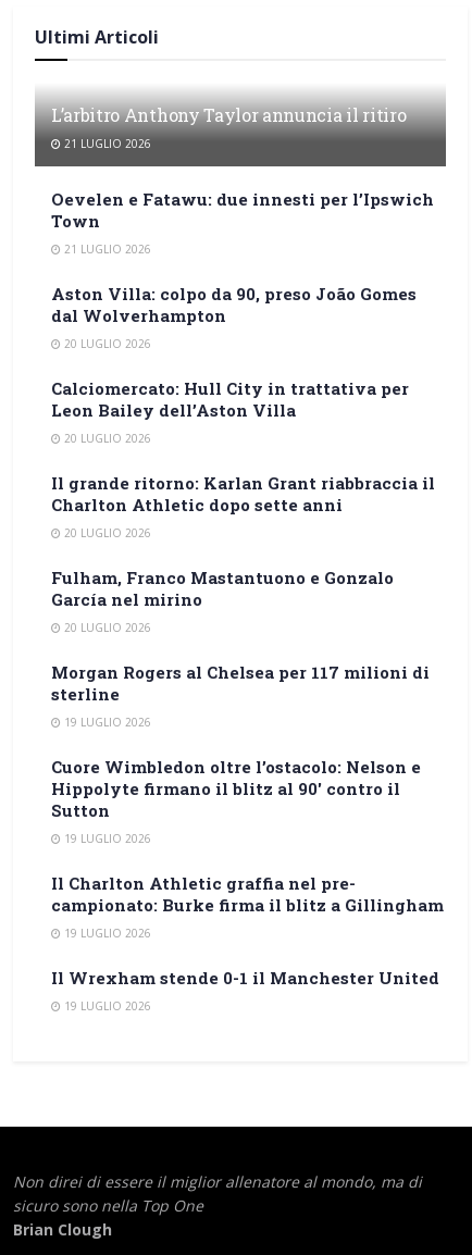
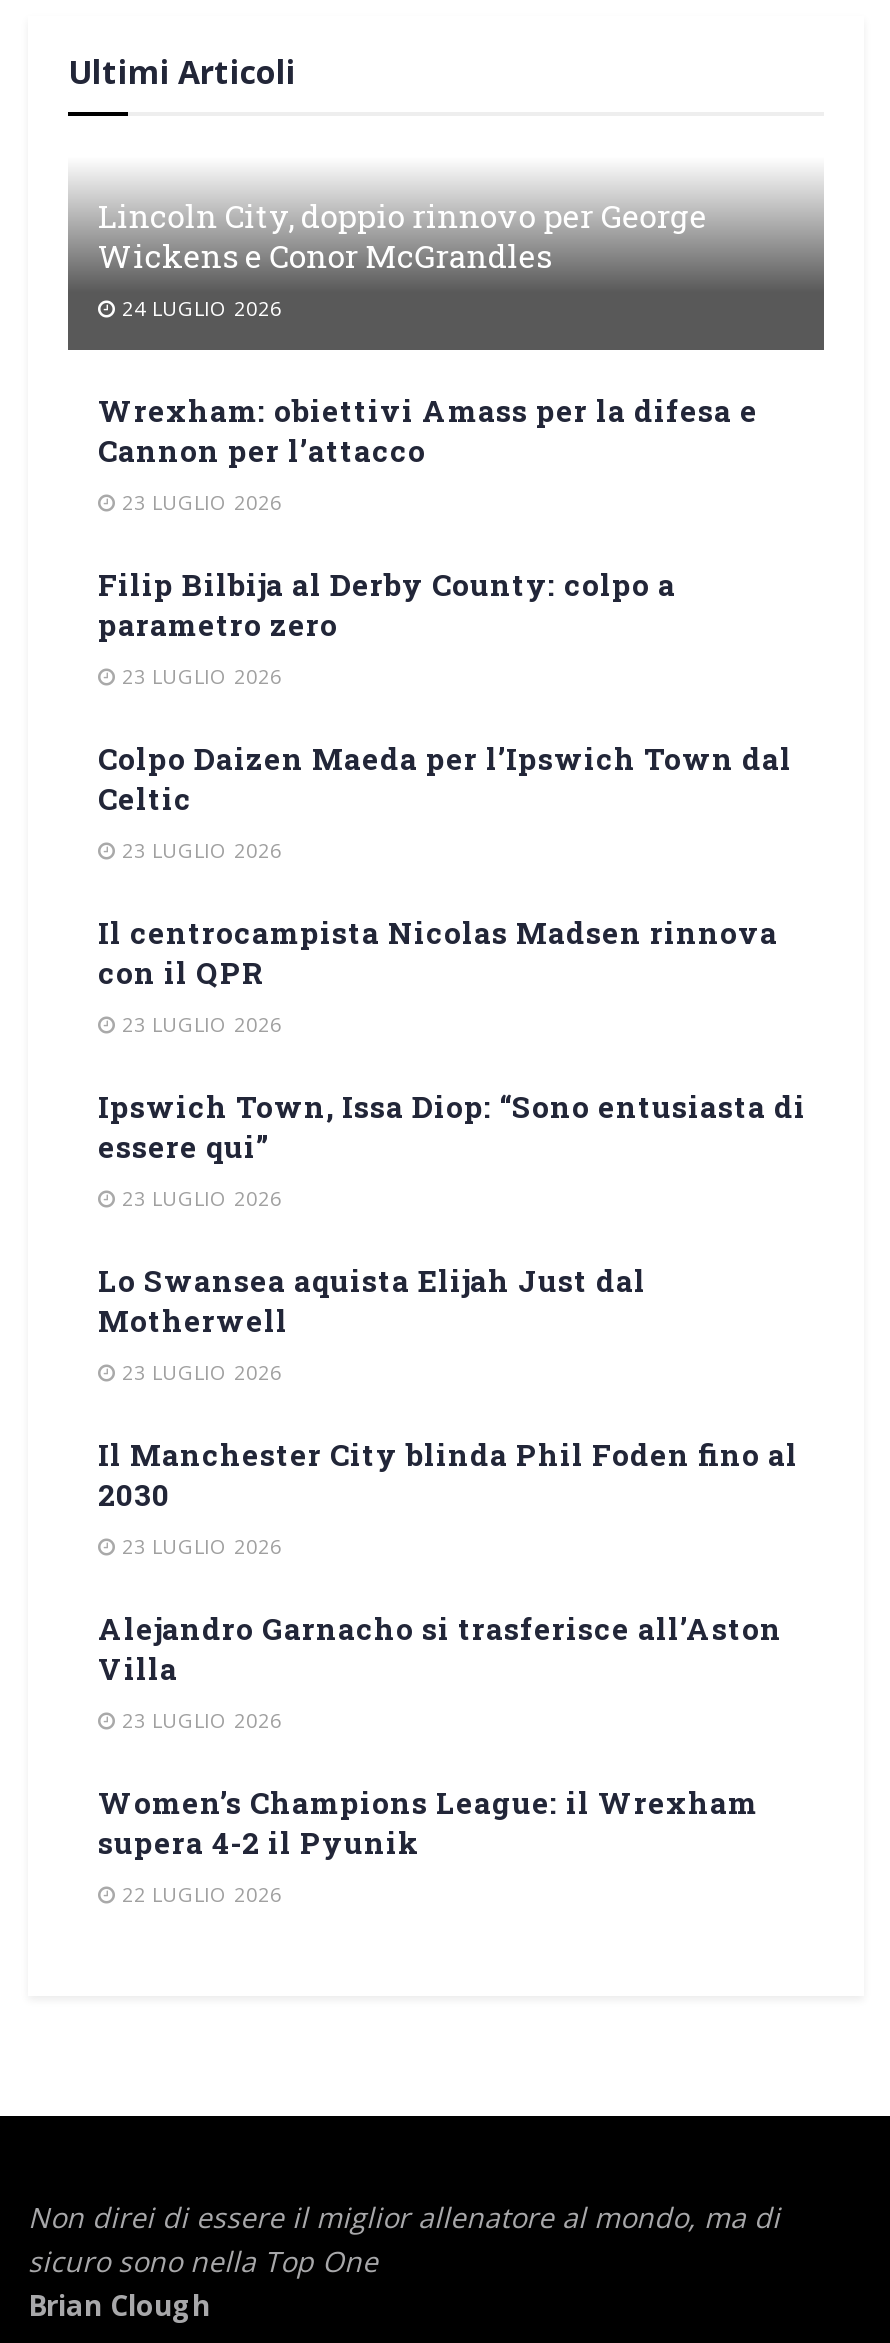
- L’arbitro Anthony Taylor annuncia il ritiro
- 21 LUGLIO 2026
+ Lincoln City, doppio rinnovo per George
+ Wickens e Conor McGrandles
+ 24 LUGLIO 2026

- Oevelen e Fatawu: due innesti per l’Ipswich
- Town
- 21 LUGLIO 2026
+ Wrexham: obiettivi Amass per la difesa e
+ Cannon per l’attacco
+ 23 LUGLIO 2026

- Aston Villa: colpo da 90, preso João Gomes
- dal Wolverhampton
- 20 LUGLIO 2026
+ Filip Bilbija al Derby County: colpo a
+ parametro zero
+ 23 LUGLIO 2026

- Calciomercato: Hull City in trattativa per
- Leon Bailey dell’Aston Villa
- 20 LUGLIO 2026
+ Colpo Daizen Maeda per l’Ipswich Town dal
+ Celtic
+ 23 LUGLIO 2026

- Il grande ritorno: Karlan Grant riabbraccia il
- Charlton Athletic dopo sette anni
- 20 LUGLIO 2026
+ Il centrocampista Nicolas Madsen rinnova
+ con il QPR
+ 23 LUGLIO 2026

- Fulham, Franco Mastantuono e Gonzalo
- García nel mirino
- 20 LUGLIO 2026
+ Ipswich Town, Issa Diop: “Sono entusiasta di
+ essere qui”
+ 23 LUGLIO 2026

- Morgan Rogers al Chelsea per 117 milioni di
- sterline
- 19 LUGLIO 2026
+ Lo Swansea aquista Elijah Just dal
+ Motherwell
+ 23 LUGLIO 2026

- Cuore Wimbledon oltre l’ostacolo: Nelson e
- Hippolyte firmano il blitz al 90′ contro il
- Sutton
- 19 LUGLIO 2026
+ Il Manchester City blinda Phil Foden fino al
+ 2030
+ 23 LUGLIO 2026

- Il Charlton Athletic graffia nel pre-
- campionato: Burke firma il blitz a Gillingham
- 19 LUGLIO 2026
+ Alejandro Garnacho si trasferisce all’Aston
+ Villa
+ 23 LUGLIO 2026

- Il Wrexham stende 0-1 il Manchester United
- 19 LUGLIO 2026
+ Women’s Champions League: il Wrexham
+ supera 4-2 il Pyunik
+ 22 LUGLIO 2026
